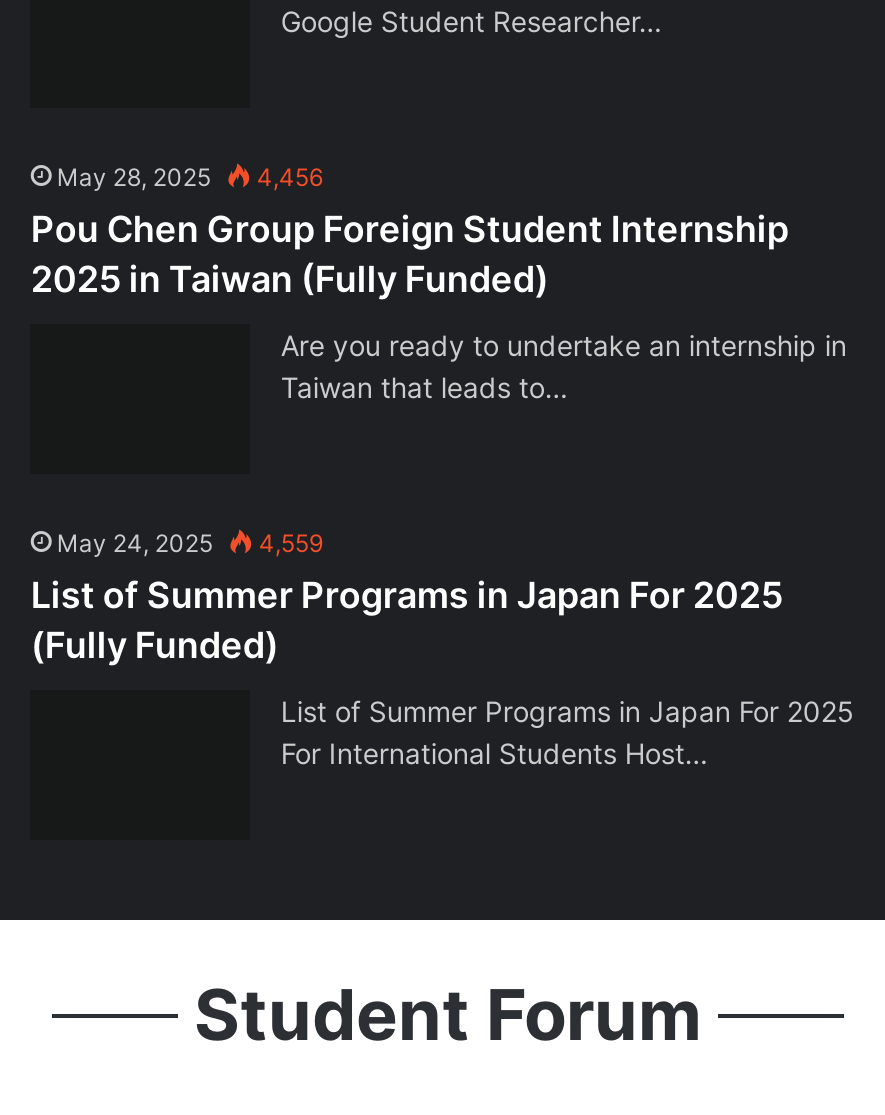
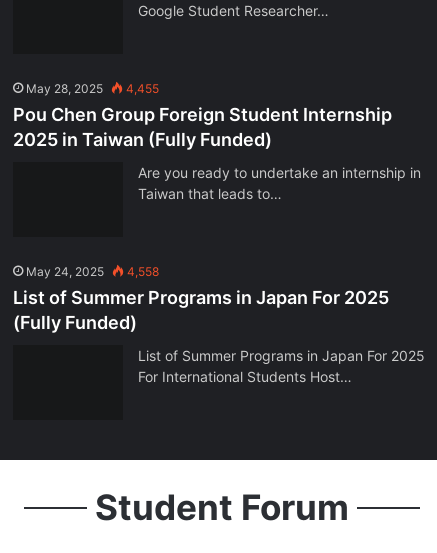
- May 28, 2025 4,456
+ May 28, 2025 4,455

- May 24, 2025 4,559
+ May 24, 2025 4,558
